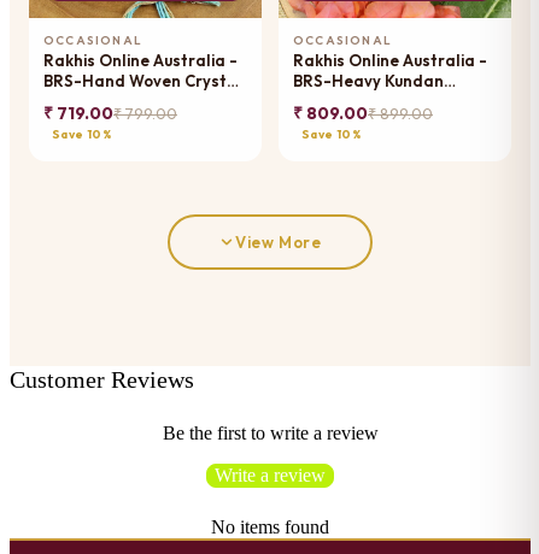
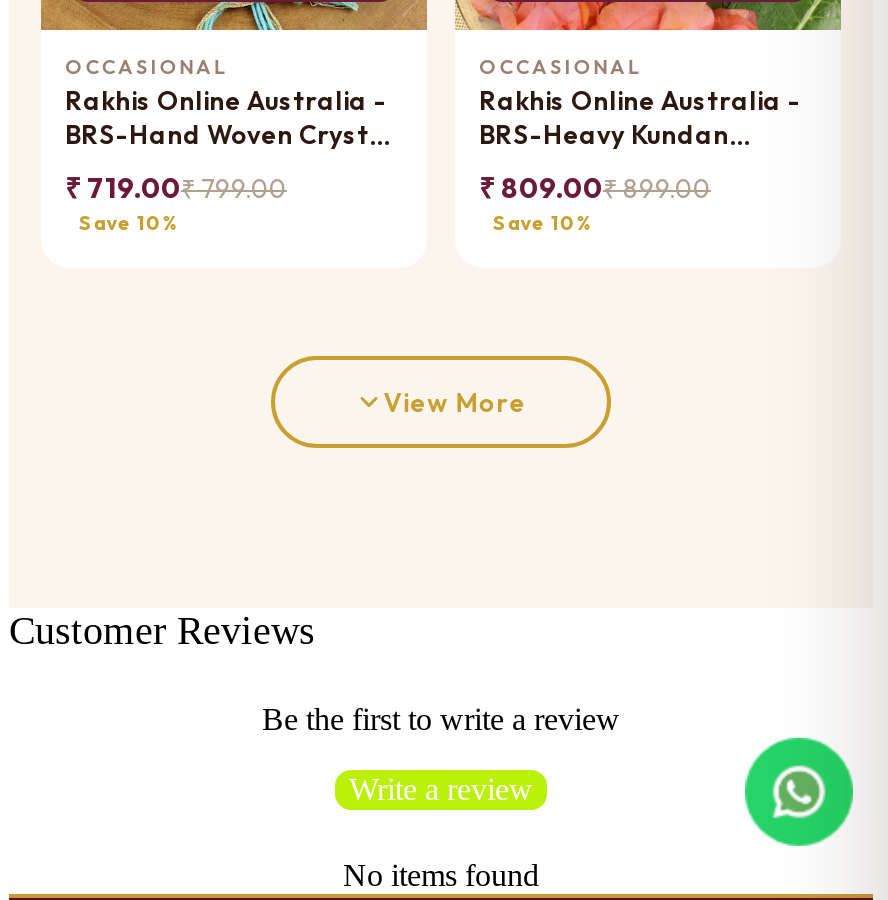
+ [image]
